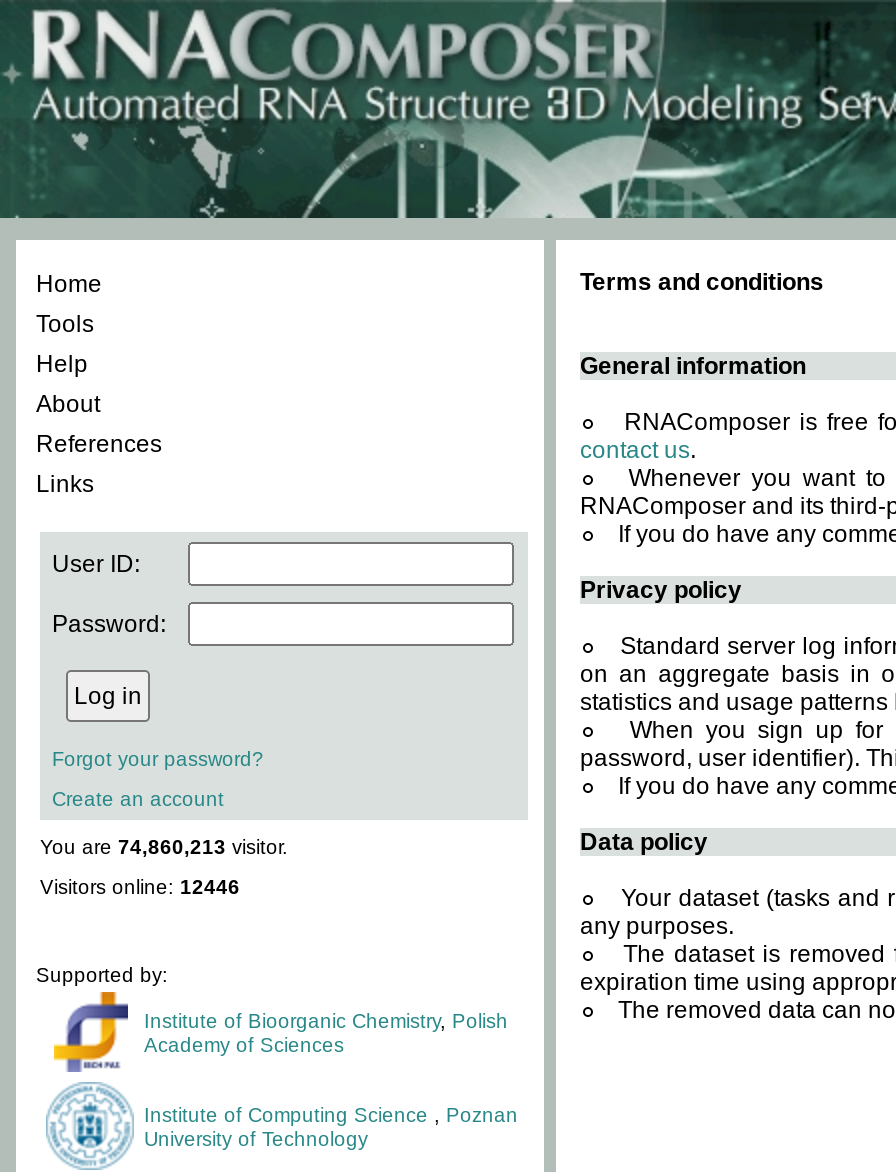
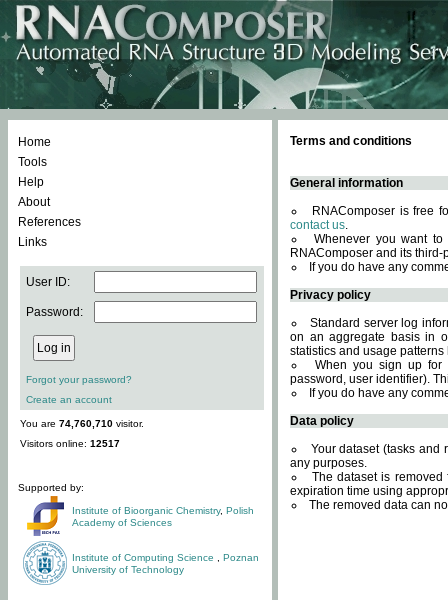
- You are 74,860,213 visitor.
+ You are 74,760,710 visitor.

- Visitors online: 12446
+ Visitors online: 12517
